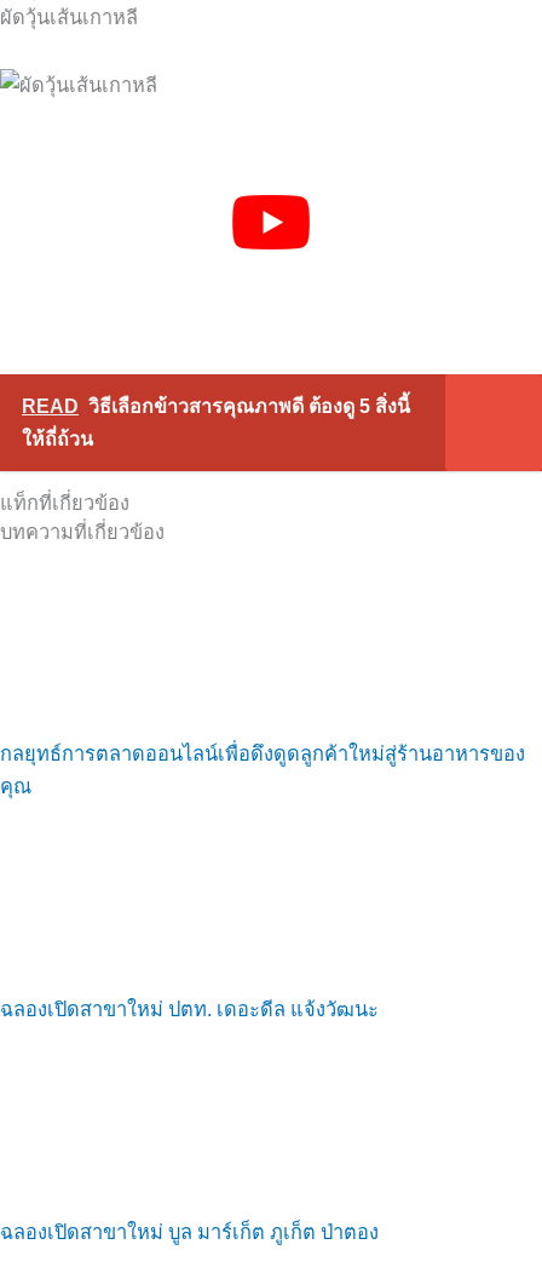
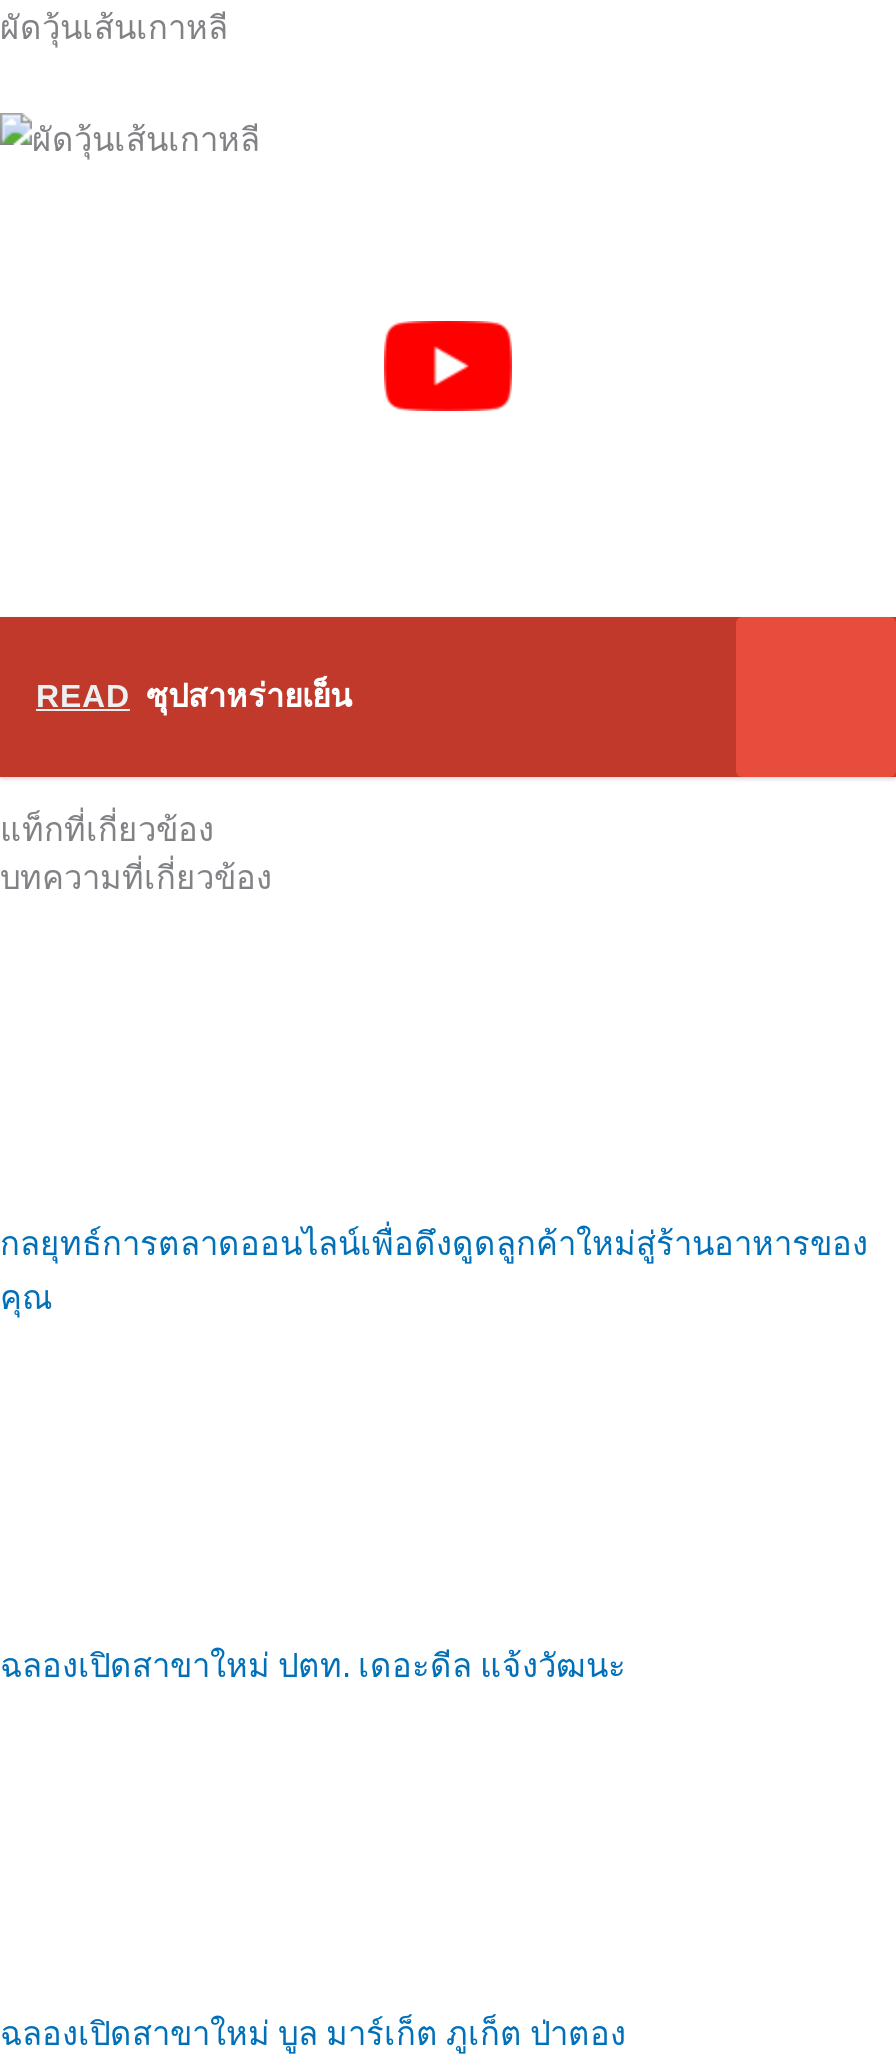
- READ วิธีเลือกข้าวสารคุณภาพดี ต้องดู 5 สิ่งนี้
- ให้ถี่ถ้วน
+ READ ซุปสาหร่ายเย็น
